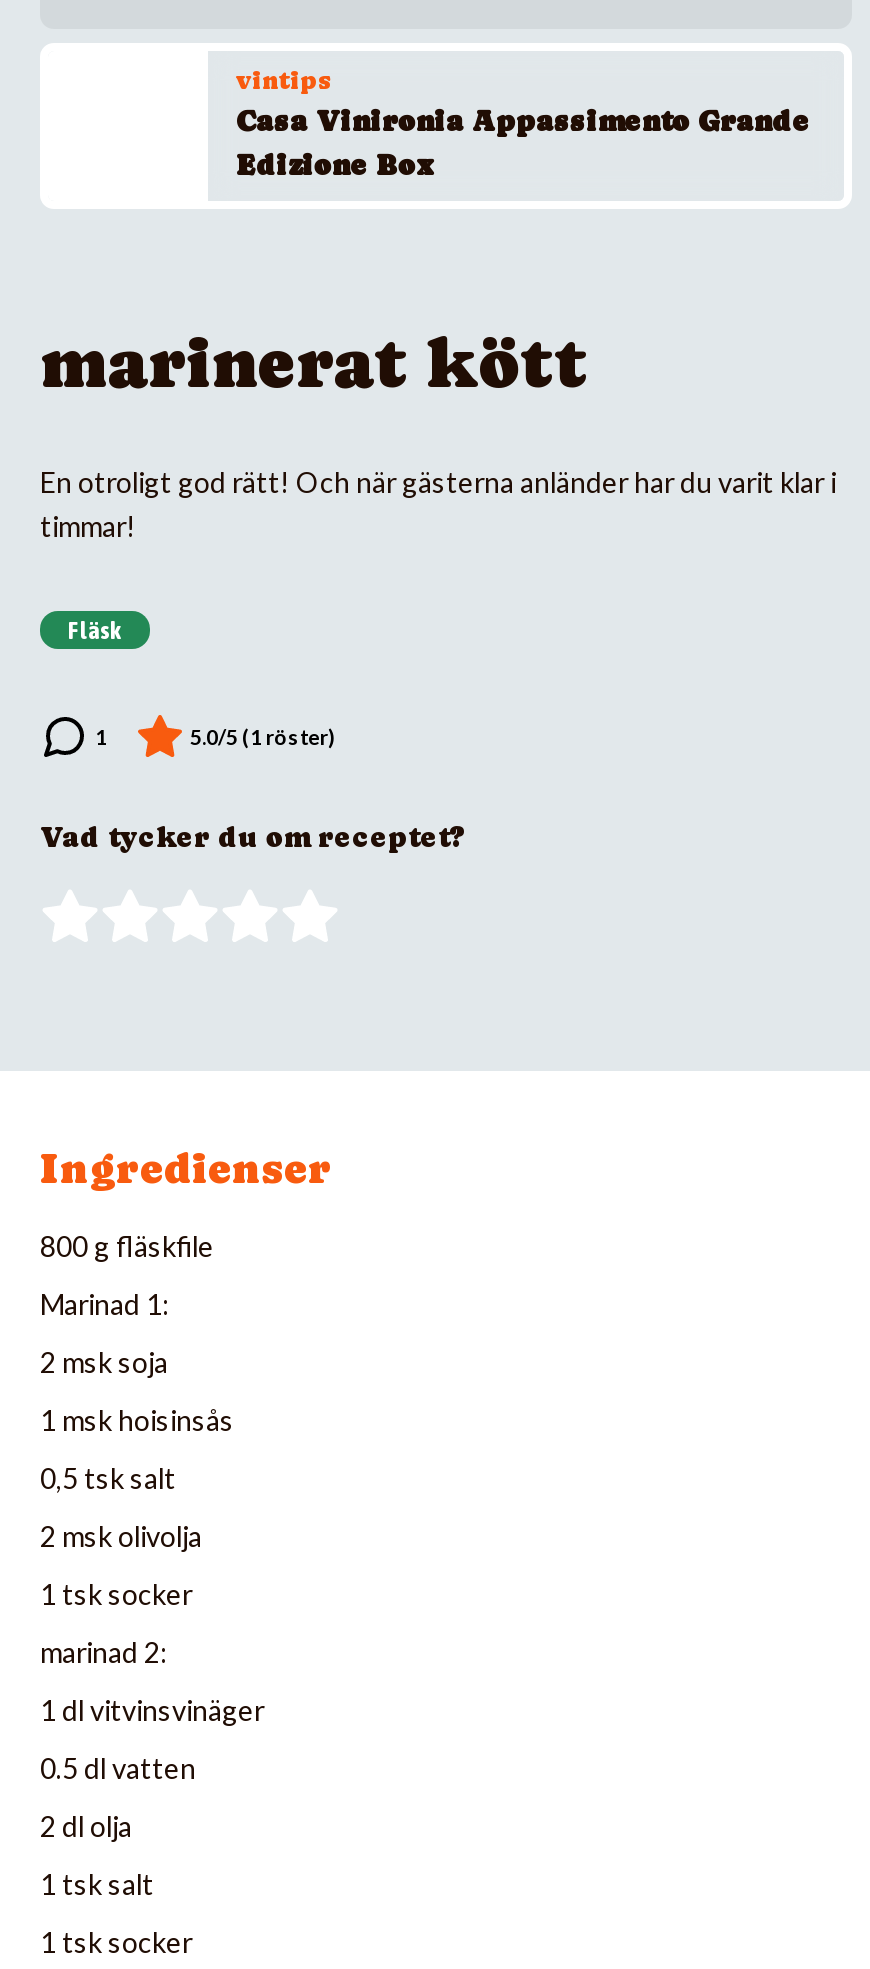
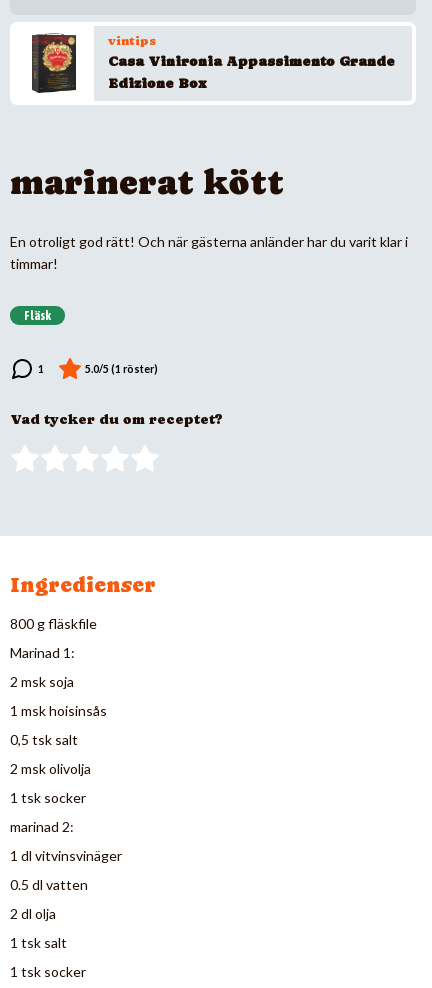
+ [image]
